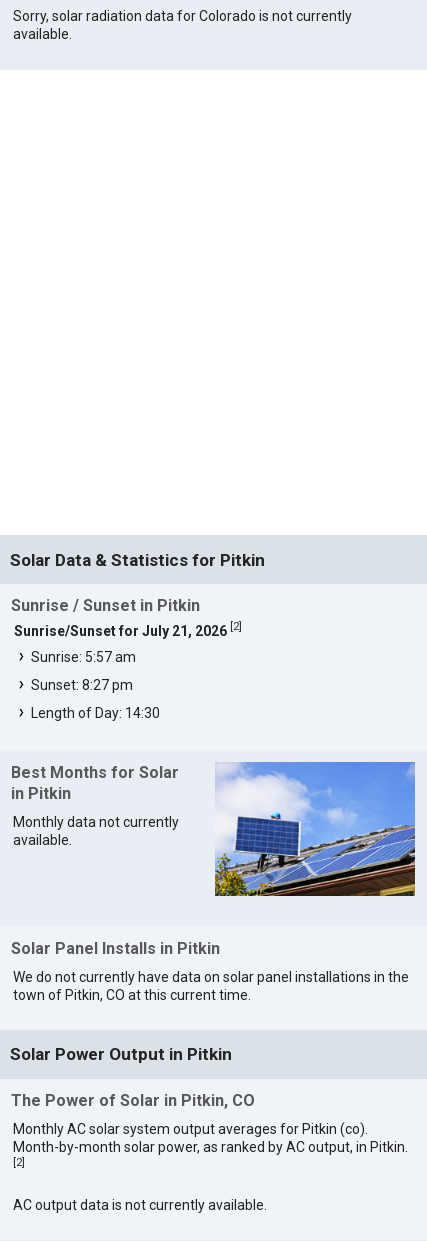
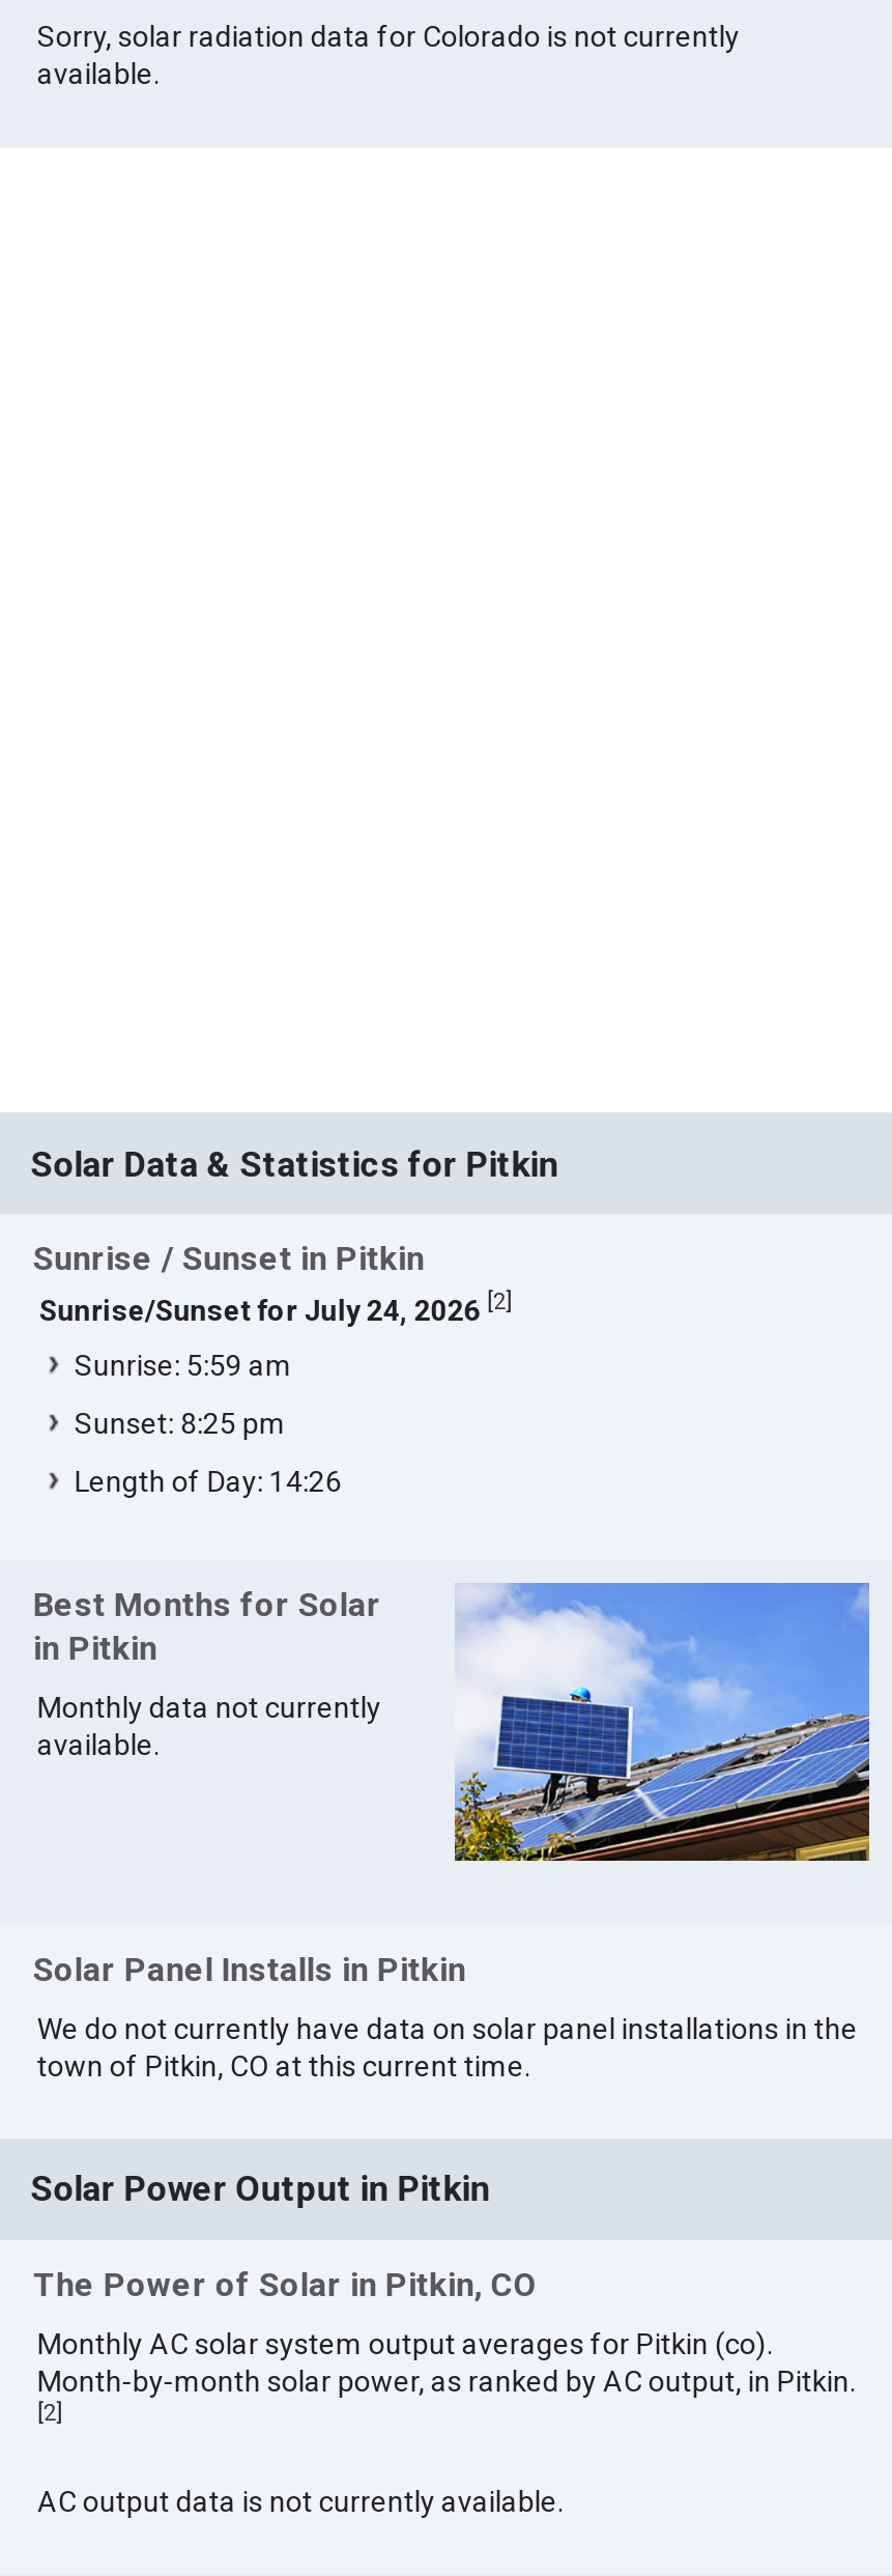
- Sunrise/Sunset for July 21, 2026 [2]
+ Sunrise/Sunset for July 24, 2026 [2]

- Sunrise: 5:57 am
+ Sunrise: 5:59 am

- Sunset: 8:27 pm
+ Sunset: 8:25 pm

- Length of Day: 14:30
+ Length of Day: 14:26
